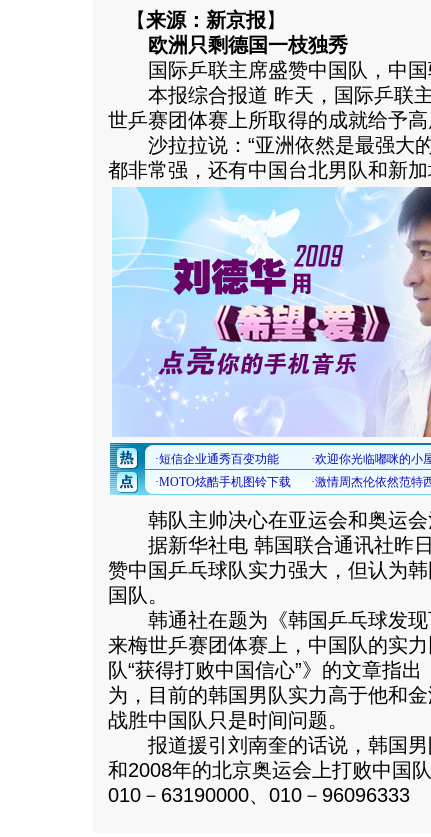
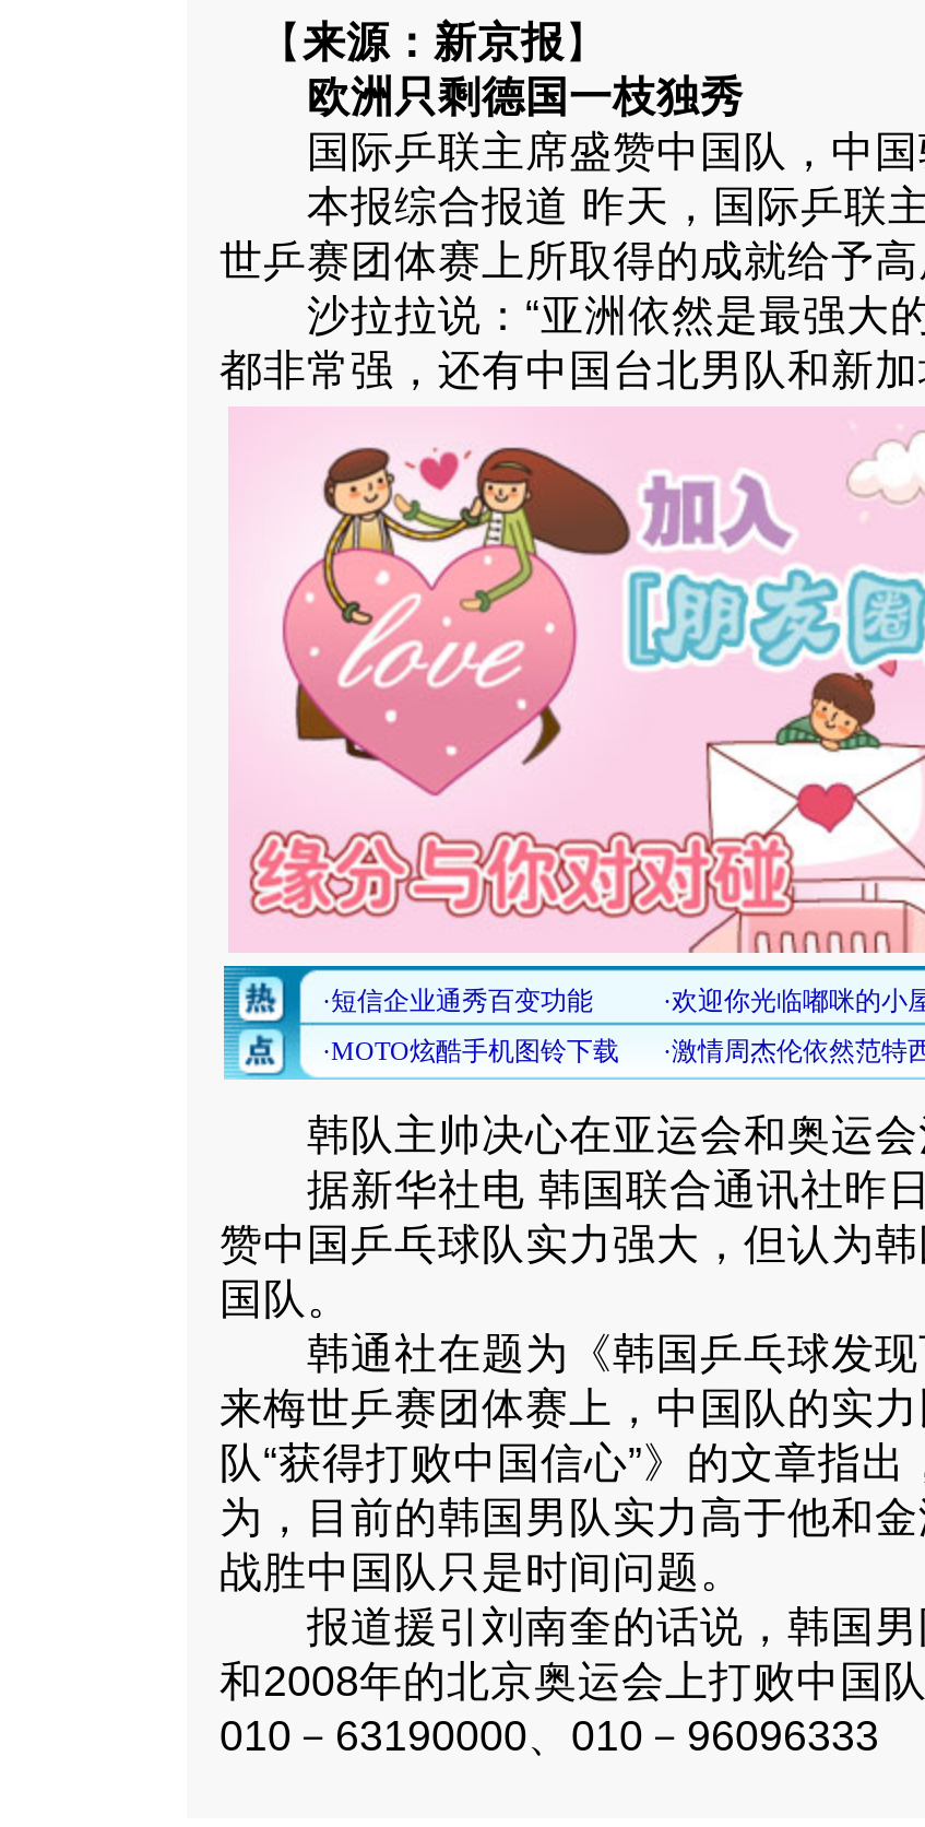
- [image]
+ [image]
